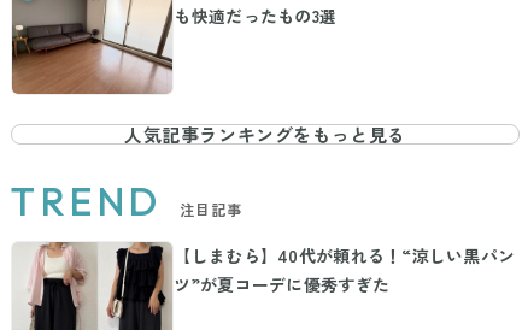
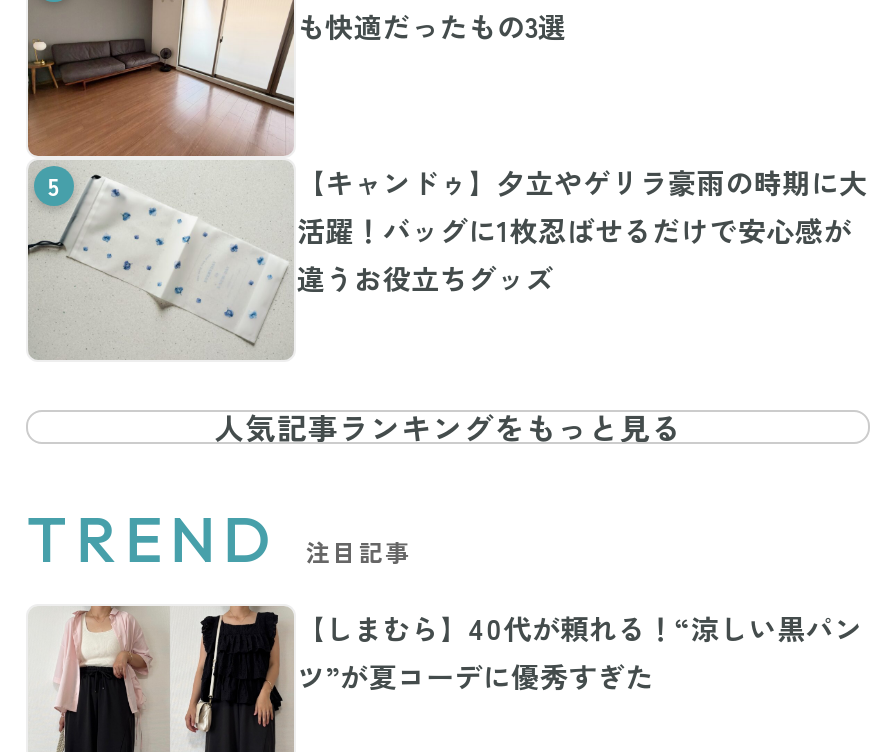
+ [image]
+ 5
+ 【キャンドゥ】夕立やゲリラ豪雨の時期に大
+ 活躍！バッグに1枚忍ばせるだけで安心感が
+ 違うお役立ちグッズ
